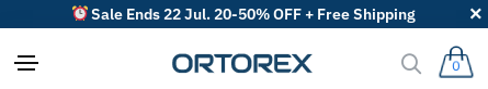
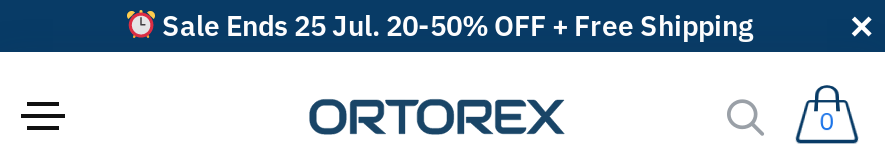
- Sale Ends 22 Jul. 20-50% OFF + Free Shipping
+ Sale Ends 25 Jul. 20-50% OFF + Free Shipping
